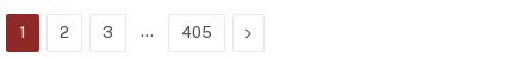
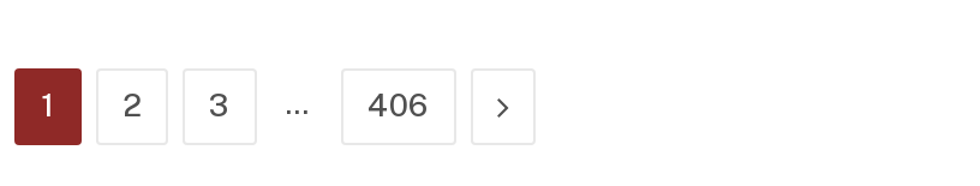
- 405
+ 406
